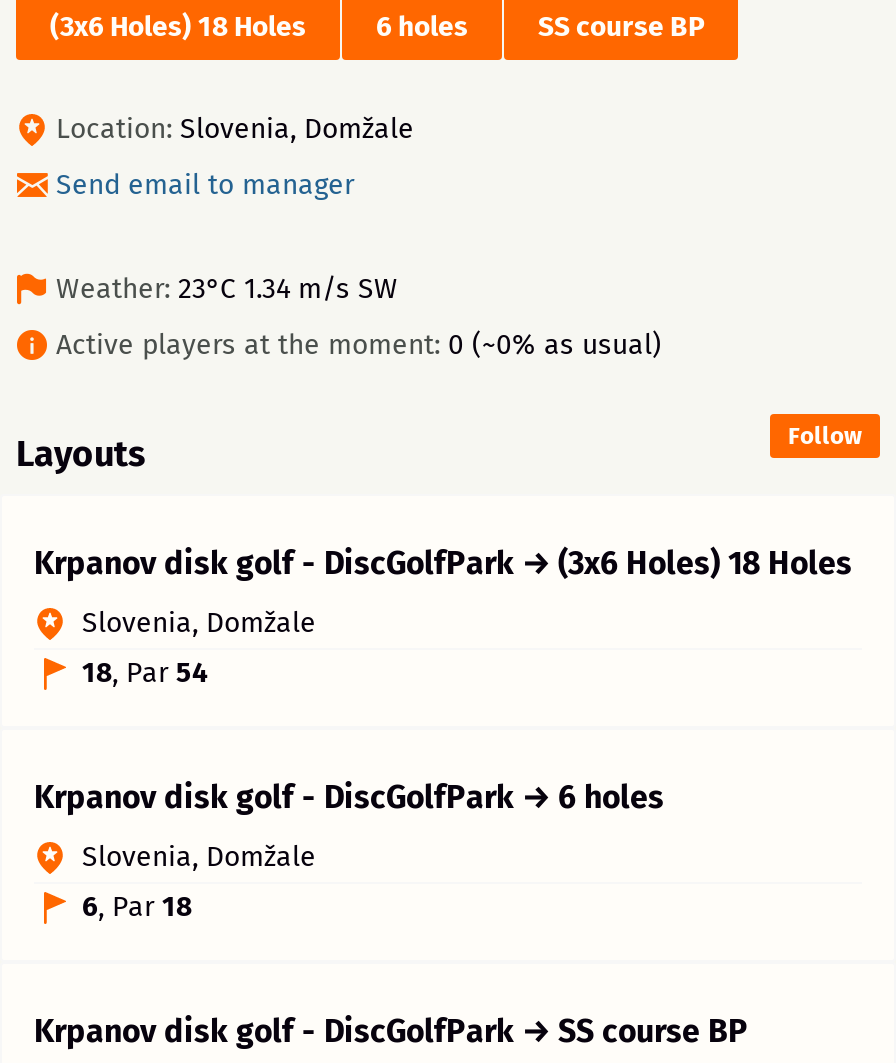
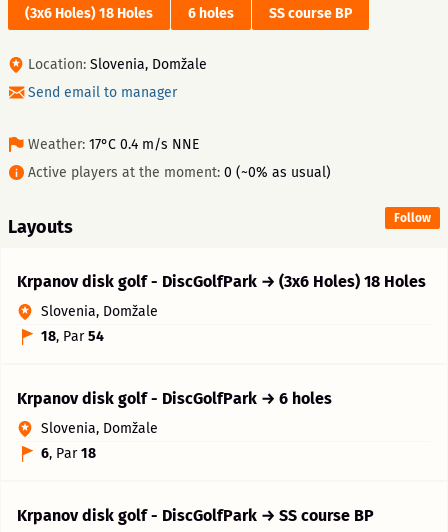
- Weather: 23°C 1.34 m/s SW
+ Weather: 17°C 0.4 m/s NNE
